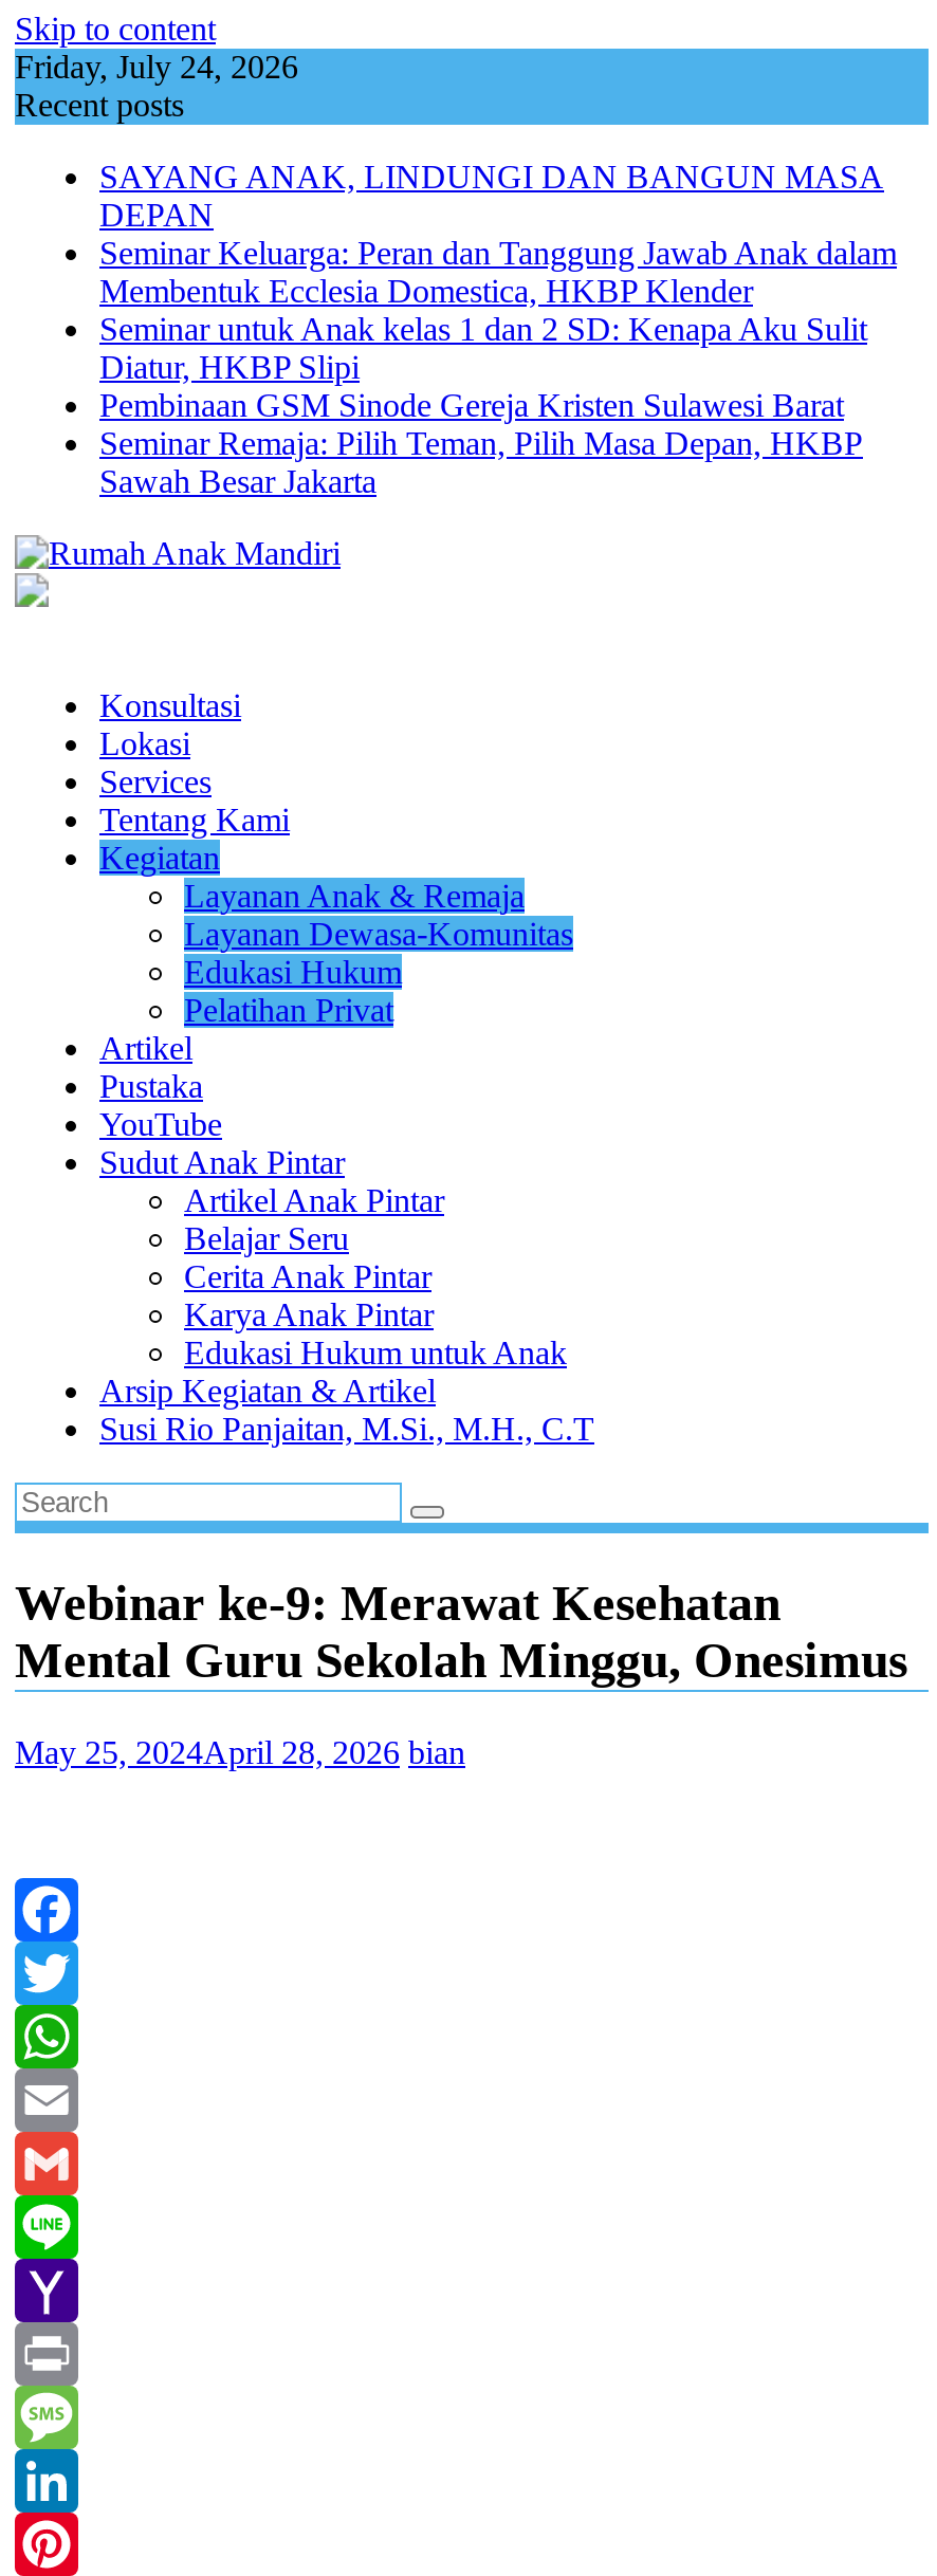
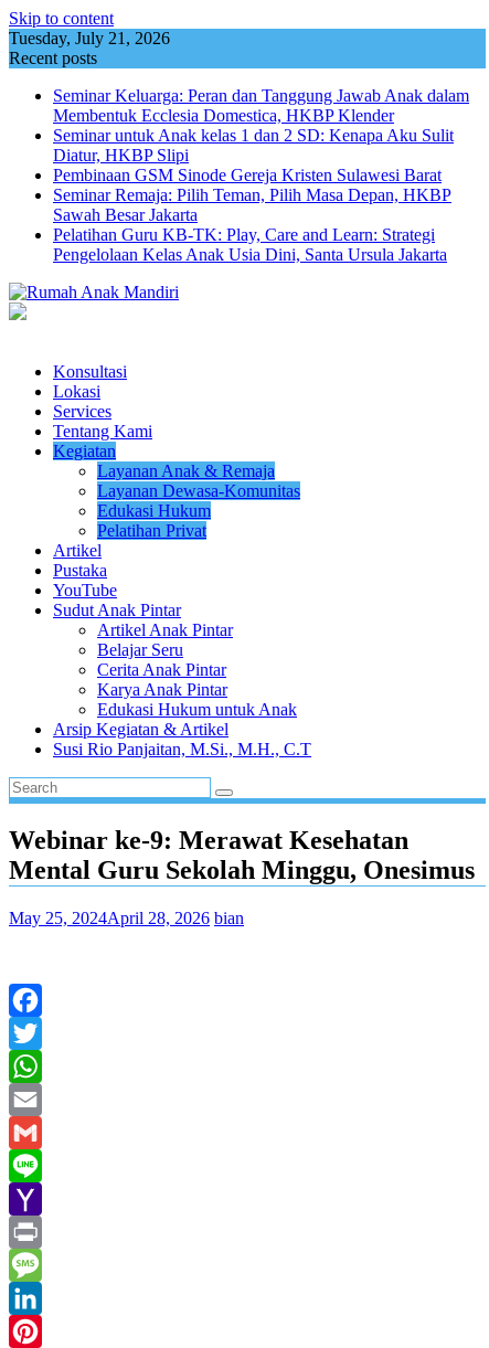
- Friday, July 24, 2026
+ Tuesday, July 21, 2026

- SAYANG ANAK, LINDUNGI DAN BANGUN MASA
- DEPAN

moved up: Seminar Keluarga: Peran dan Tanggung Jawab Anak dalam | Membentuk Ecclesia Domestica, HKBP Klender | Seminar untuk Anak kelas 1 dan 2 SD: Kenapa Aku Sulit | Diatur, HKBP Slipi | Pembinaan GSM Sinode Gereja Kristen Sulawesi Barat | Seminar Remaja: Pilih Teman, Pilih Masa Depan, HKBP | Sawah Besar Jakarta

+ Pelatihan Guru KB-TK: Play, Care and Learn: Strategi
+ Pengelolaan Kelas Anak Usia Dini, Santa Ursula Jakarta
